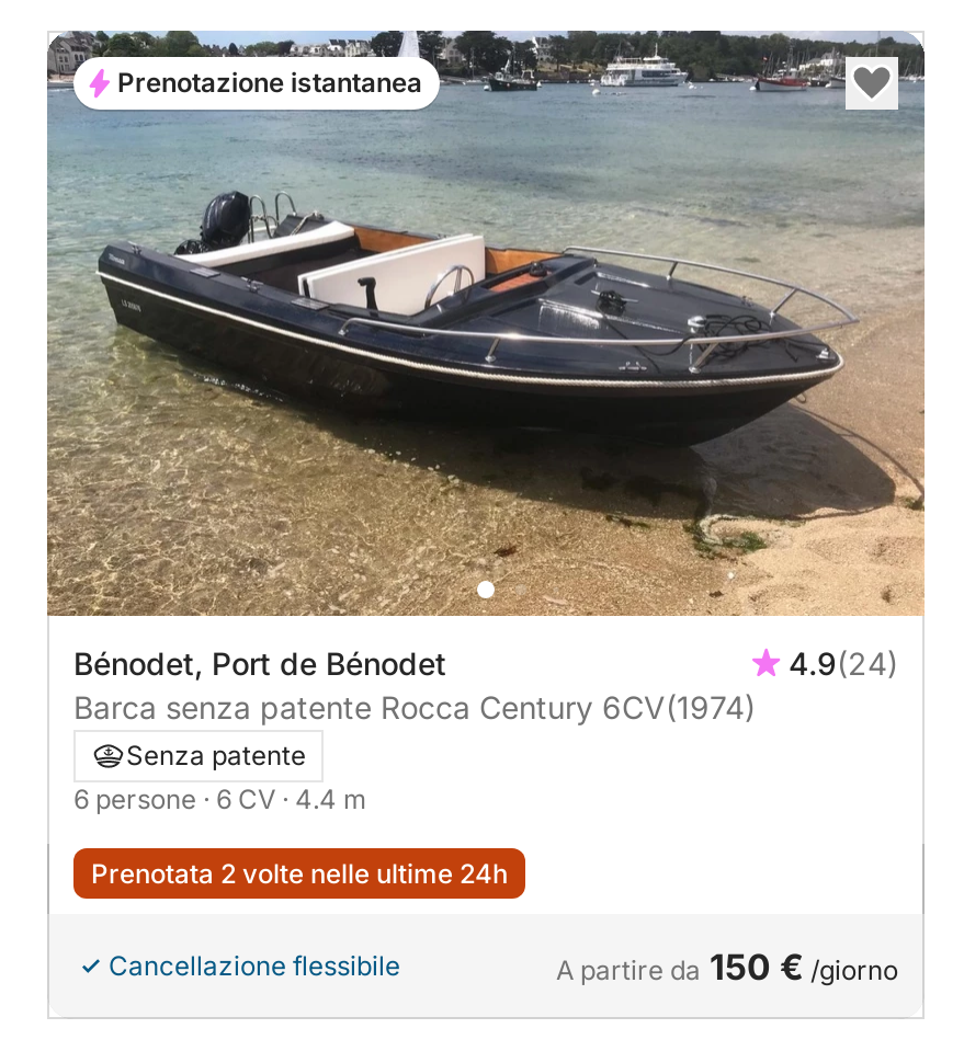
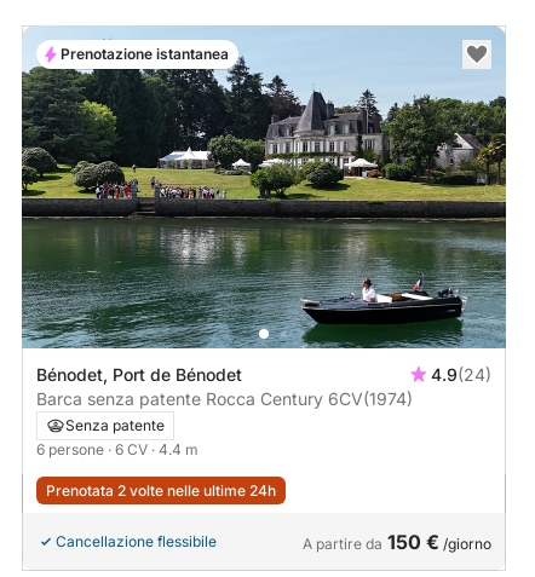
- [image]
+ [image]
